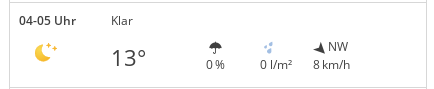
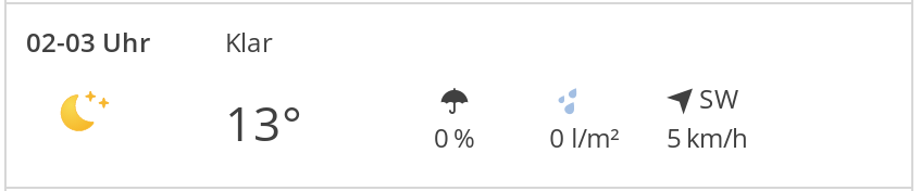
- 04-05 Uhr
+ 02-03 Uhr

- NW
- 8 km/h
+ SW
+ 5 km/h
